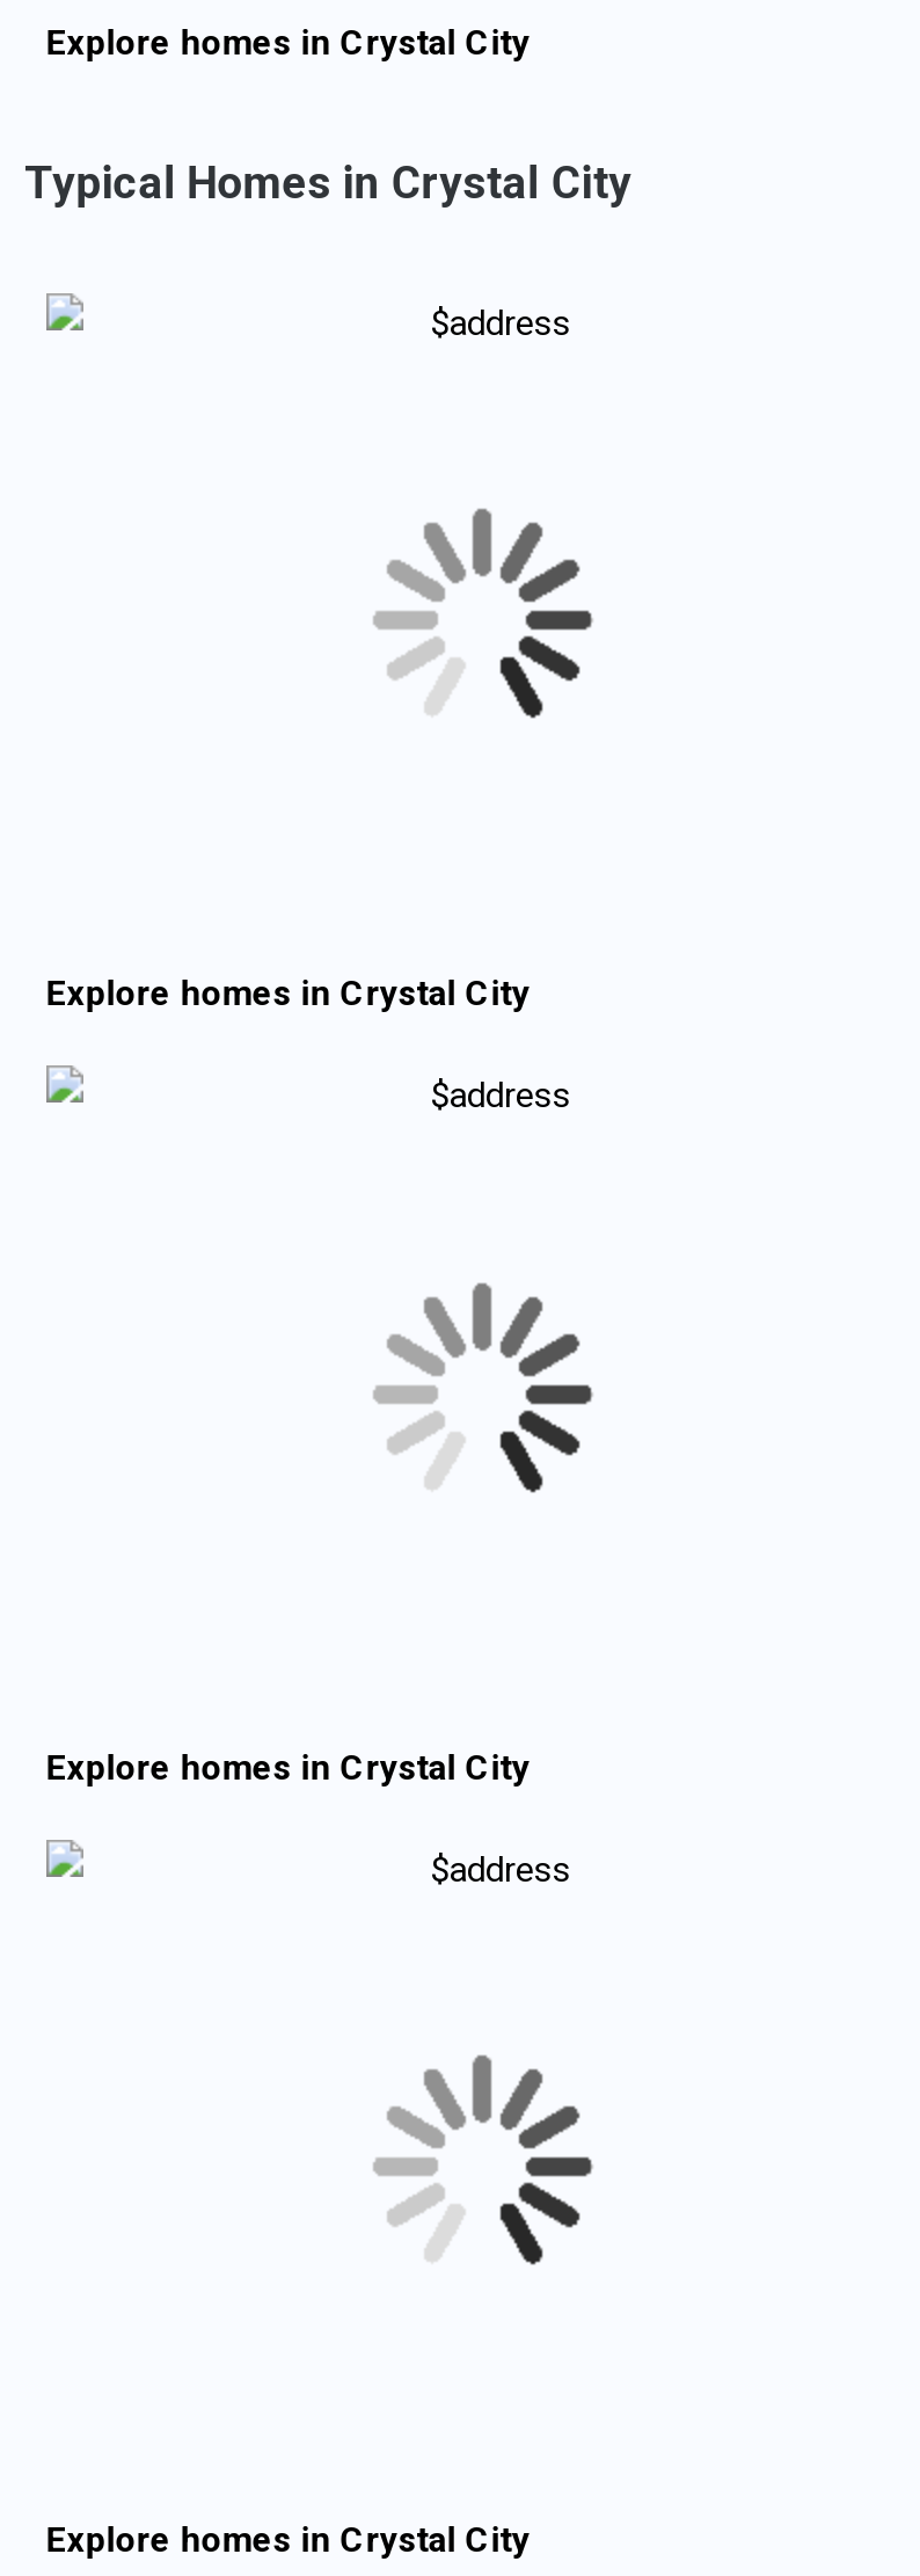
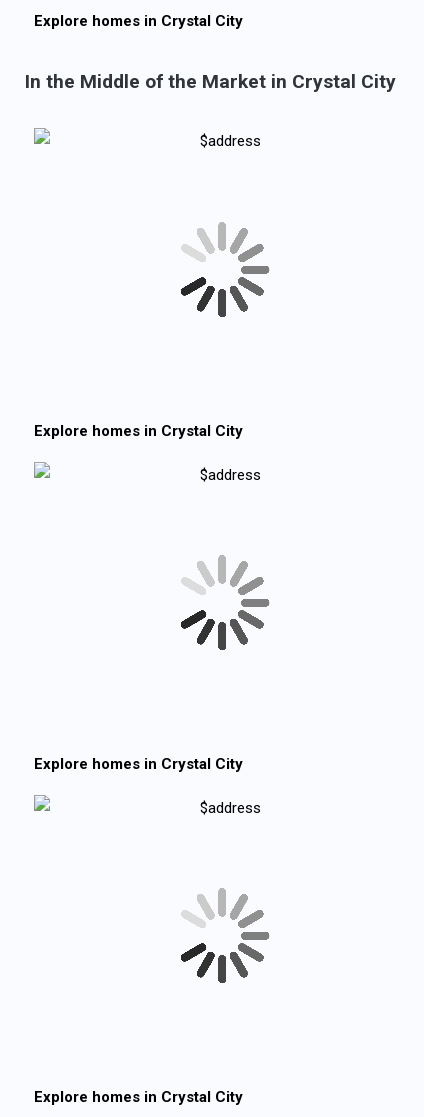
- Typical Homes in Crystal City
+ In the Middle of the Market in Crystal City

- [image]
+ [image]

- [image]
+ [image]

- [image]
+ [image]
